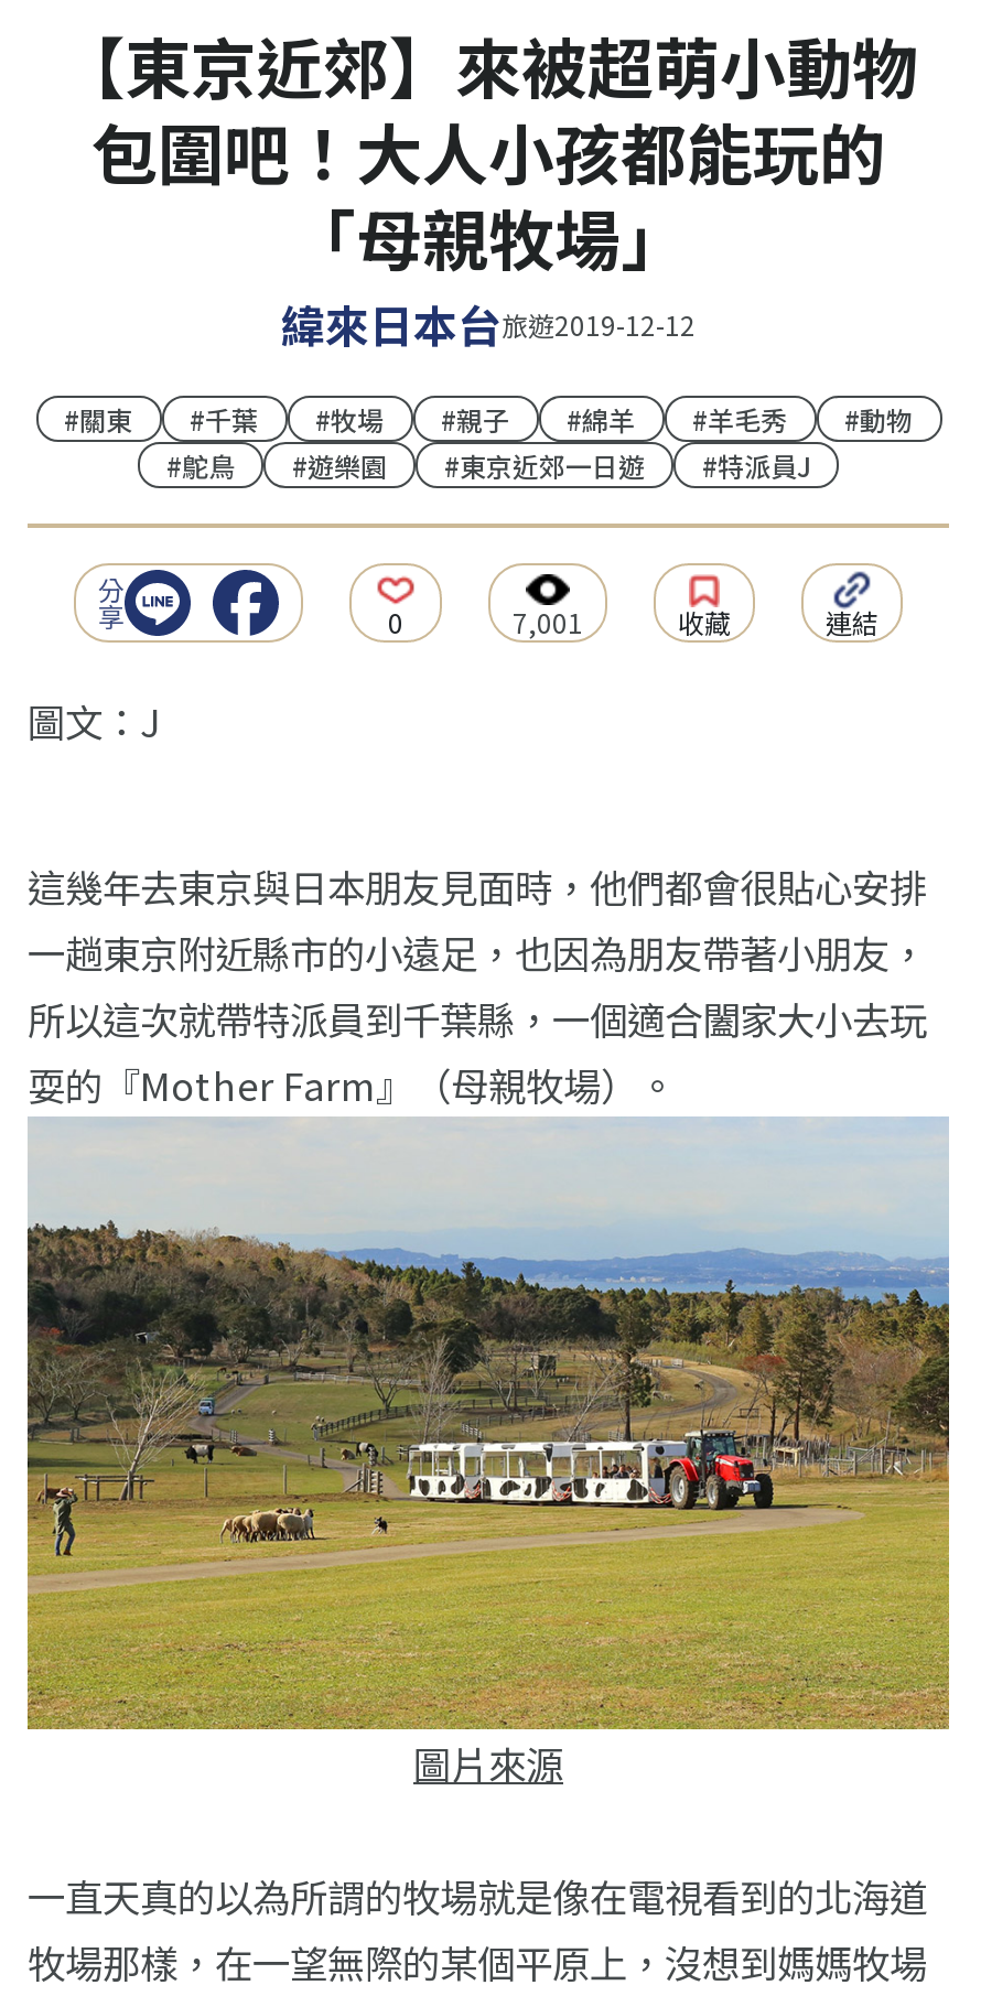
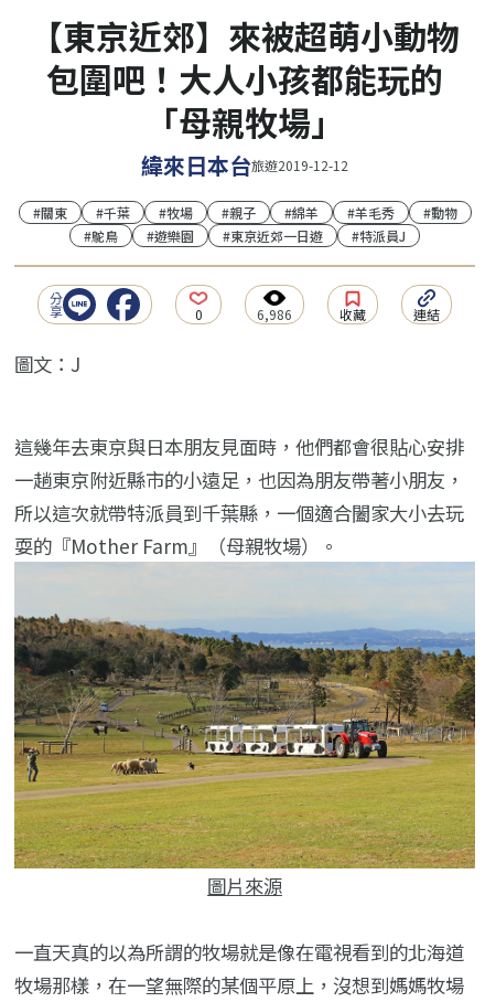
- 7,001
+ 6,986
